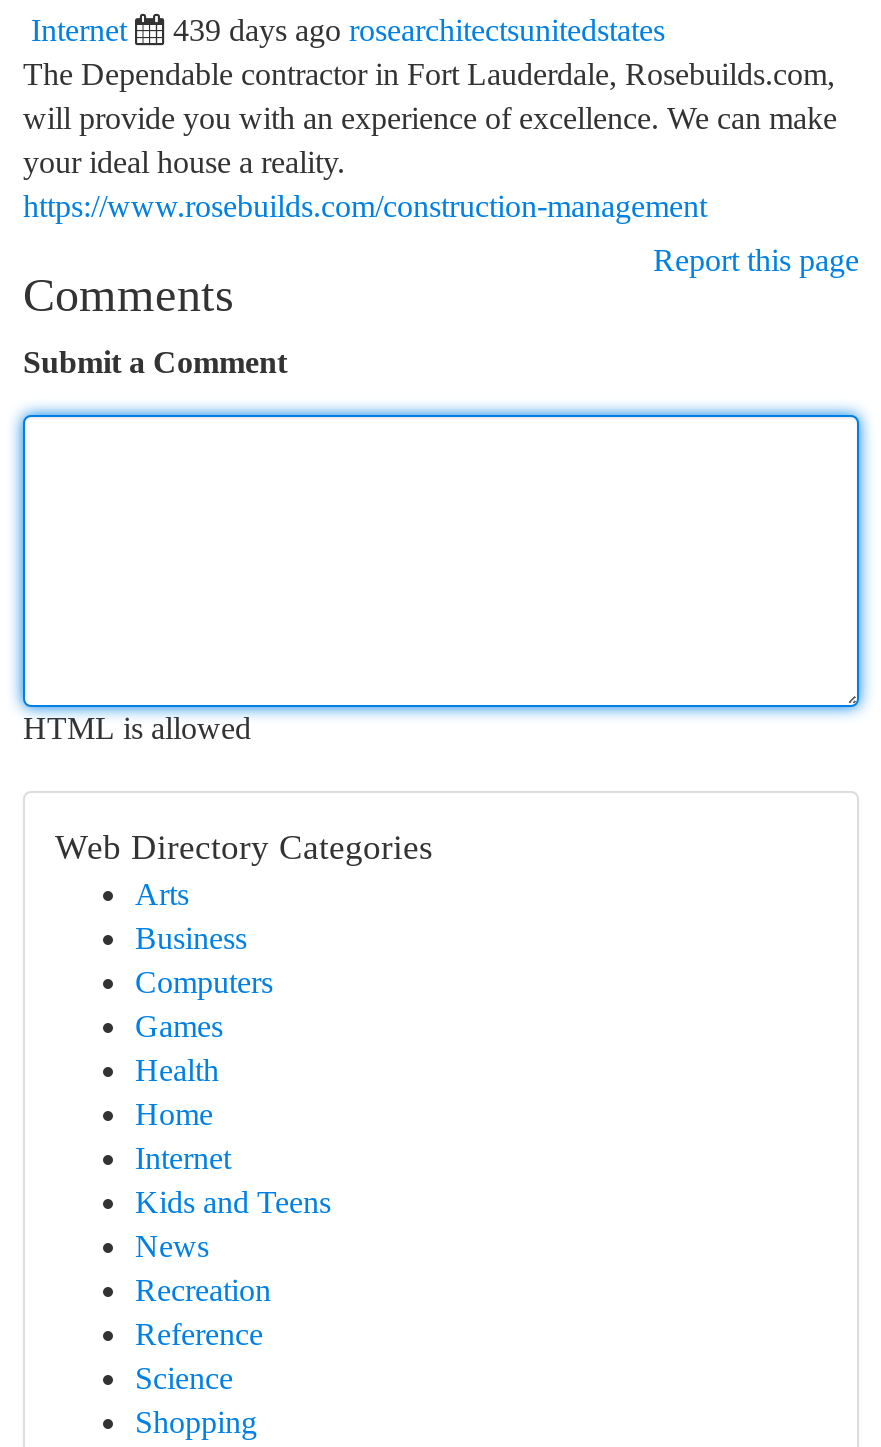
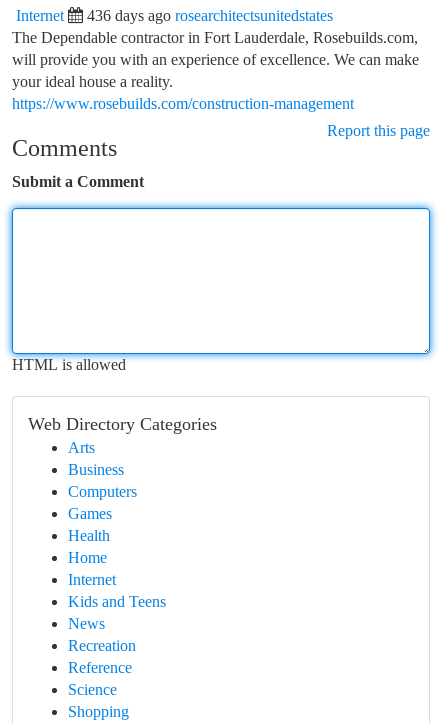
- 439 days ago rosearchitectsunitedstates
+ 436 days ago rosearchitectsunitedstates
